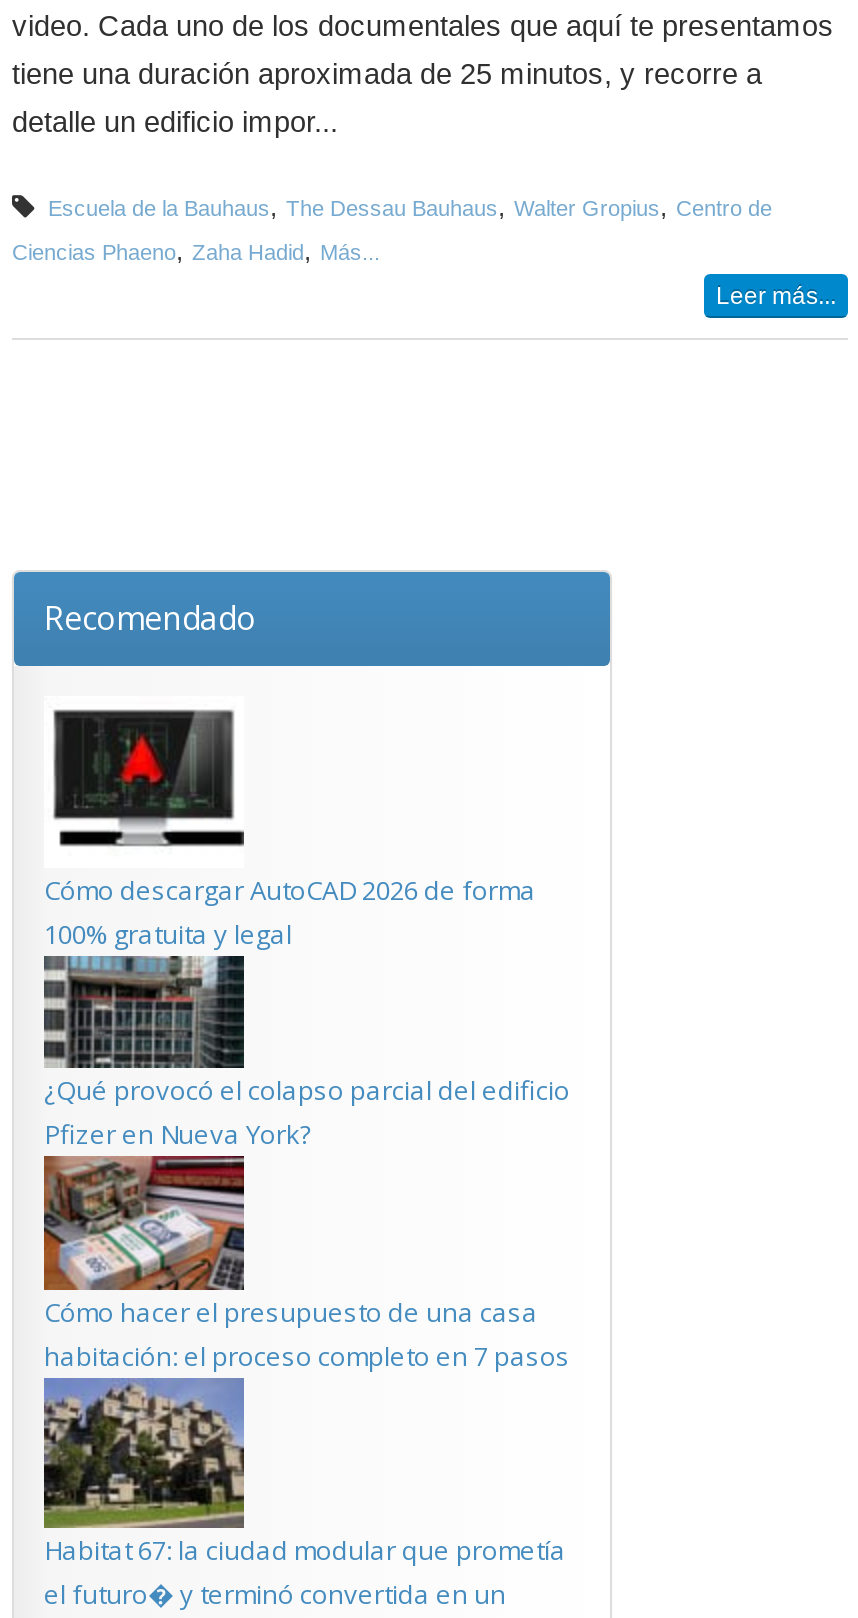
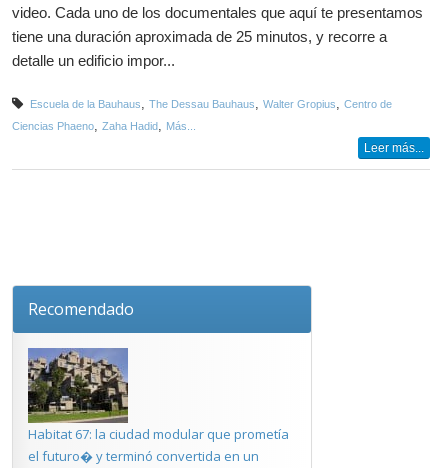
- [image]
- Cómo descargar AutoCAD 2026 de forma
- 100% gratuita y legal

- [image]
- ¿Qué provocó el colapso parcial del edificio
- Pfizer en Nueva York?

- [image]
- Cómo hacer el presupuesto de una casa
- habitación: el proceso completo en 7 pasos
